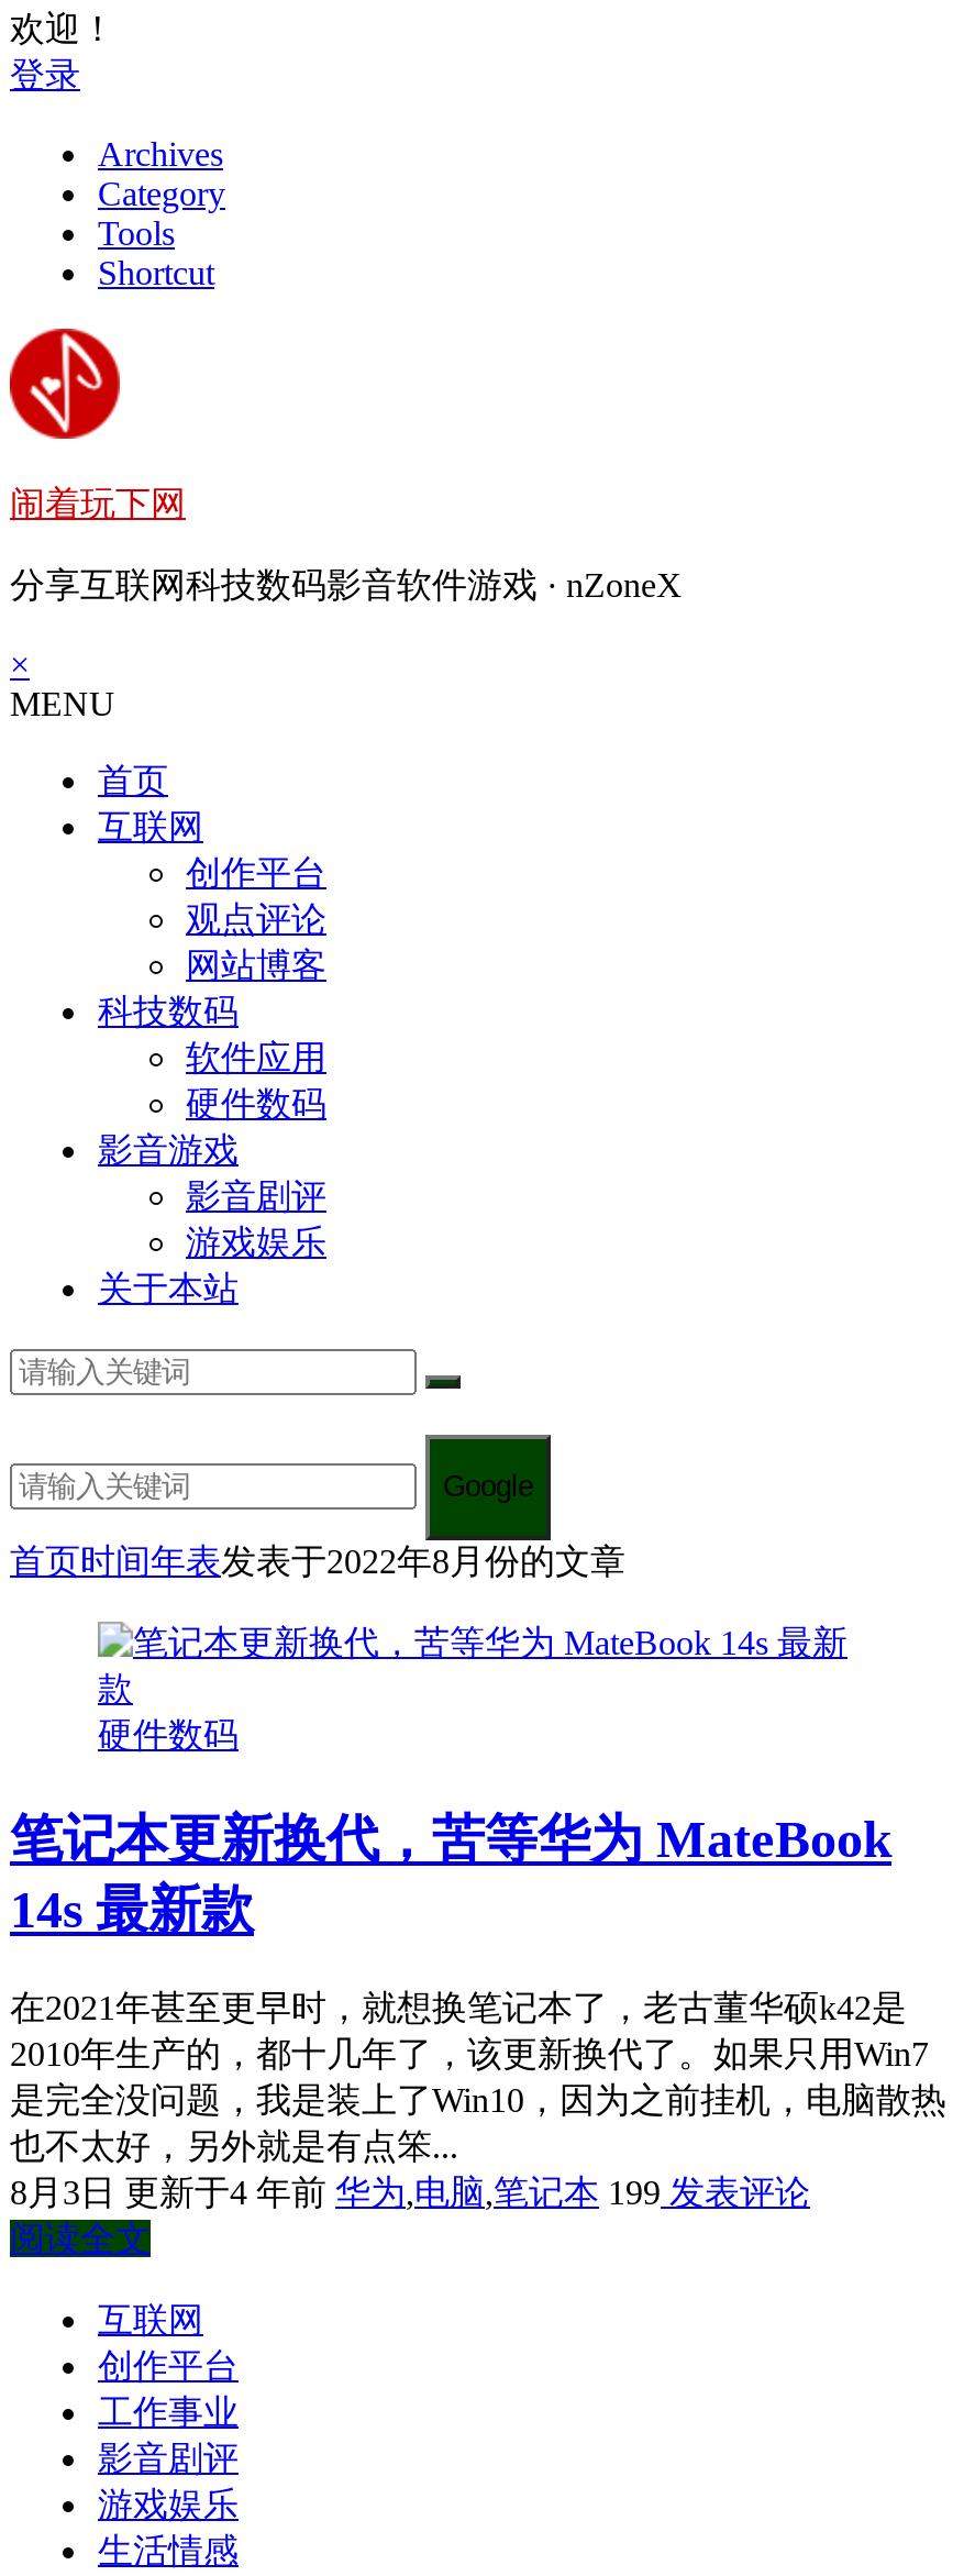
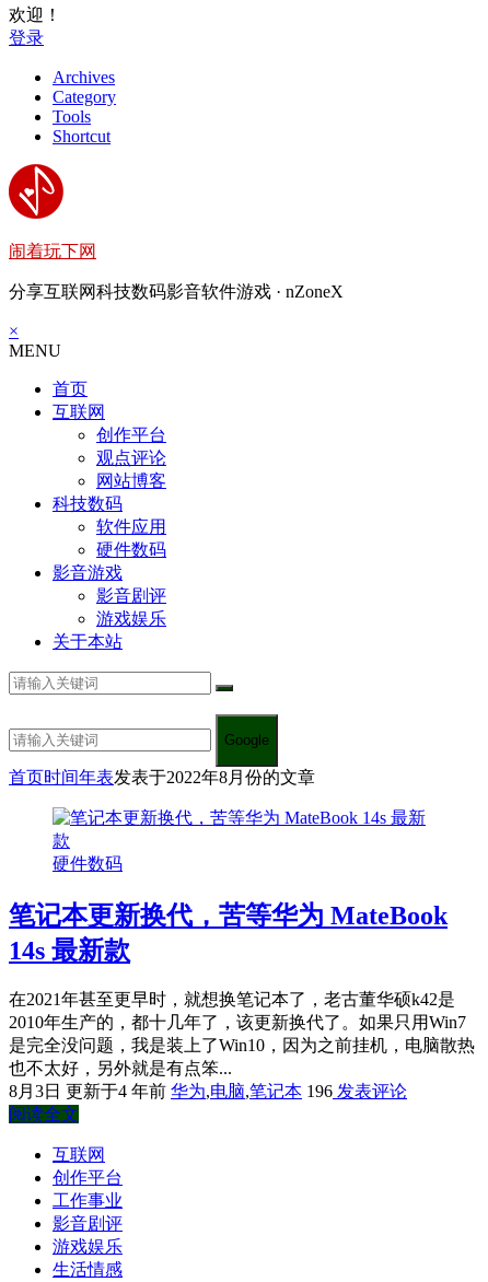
- 8月3日更新于4 年前 华为,电脑,笔记本 199 发表评论
+ 8月3日更新于4 年前 华为,电脑,笔记本 196 发表评论
